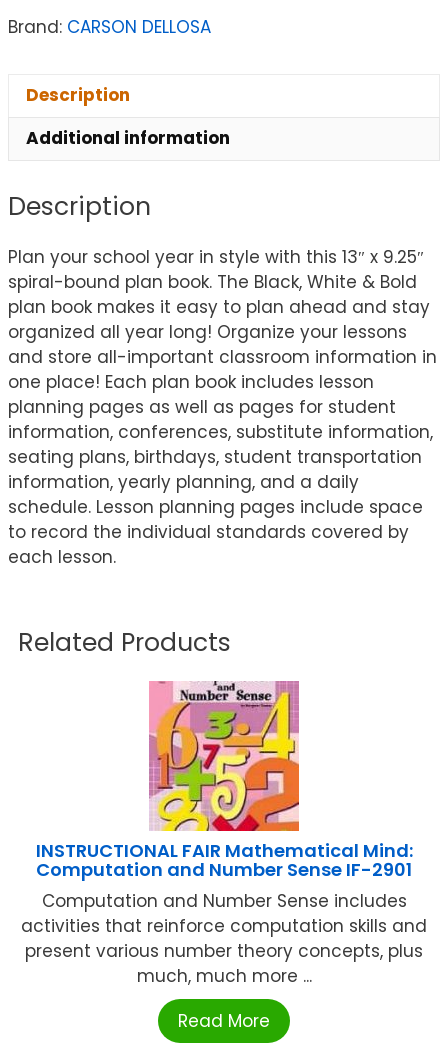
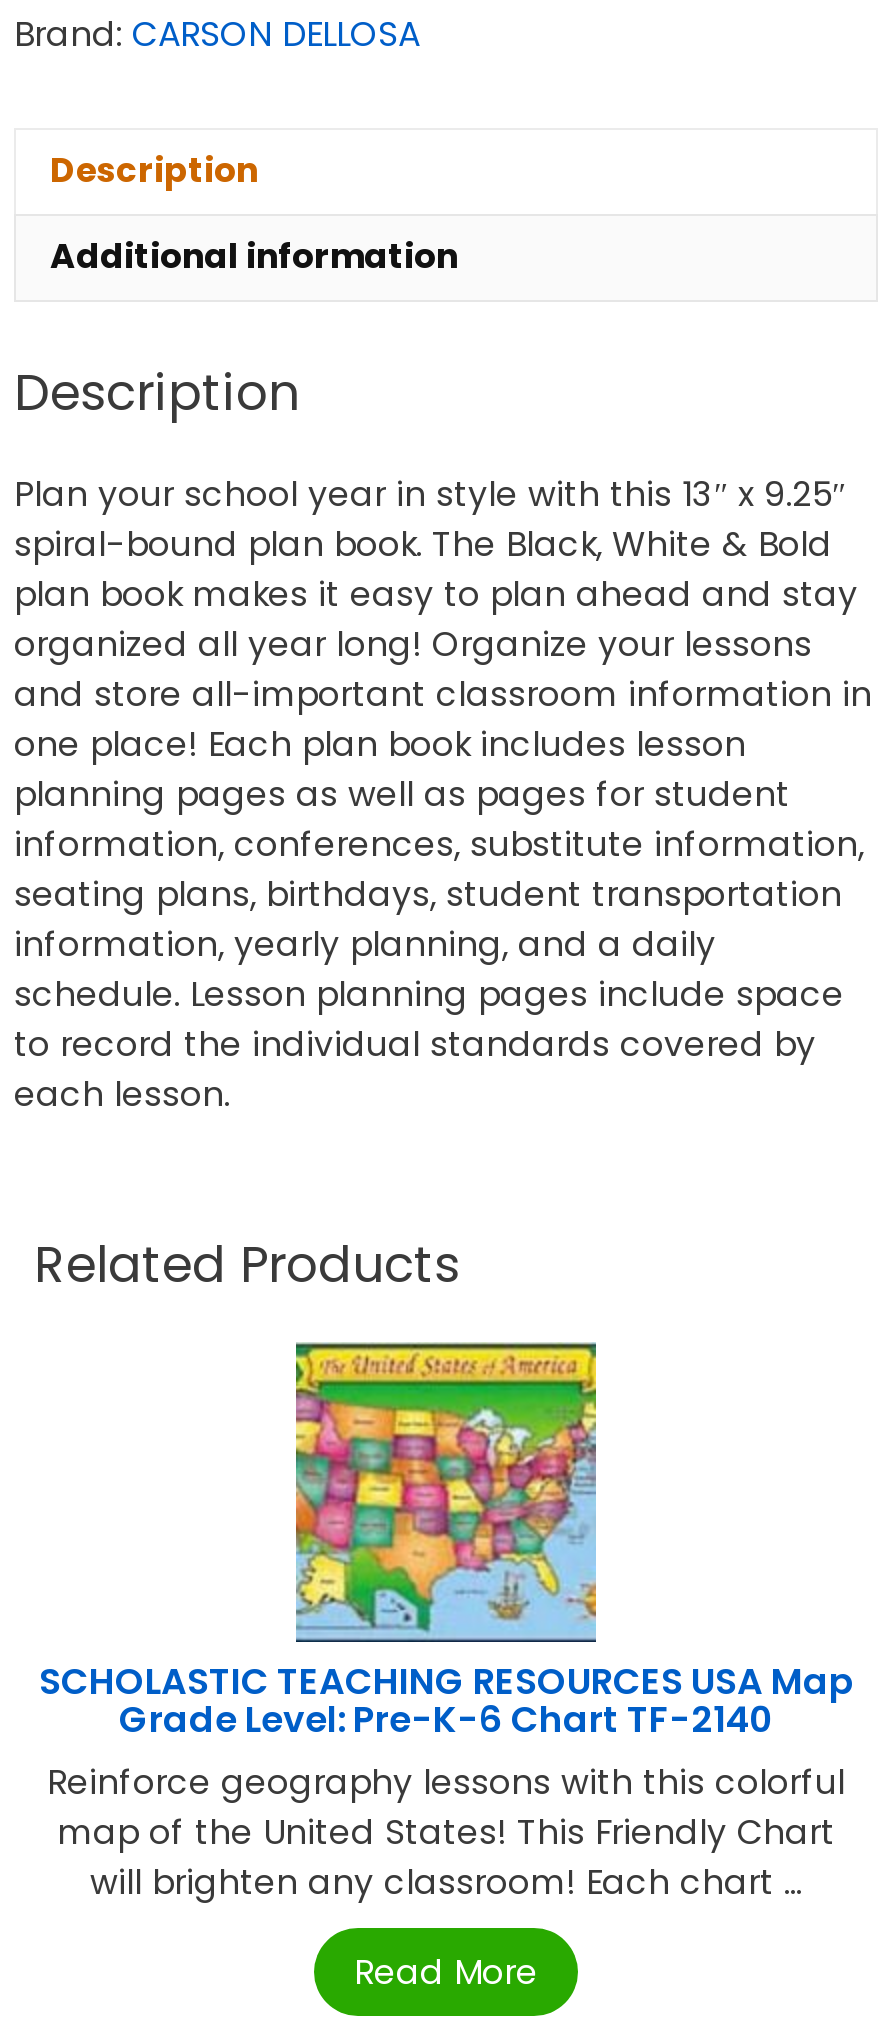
- [image]
- INSTRUCTIONAL FAIR Mathematical Mind:
- Computation and Number Sense IF-2901
- Computation and Number Sense includes
- activities that reinforce computation skills and
- present various number theory concepts, plus
- much, much more ...
+ [image]
+ SCHOLASTIC TEACHING RESOURCES USA Map
+ Grade Level: Pre-K-6 Chart TF-2140
+ Reinforce geography lessons with this colorful
+ map of the United States! This Friendly Chart
+ will brighten any classroom! Each chart ...
